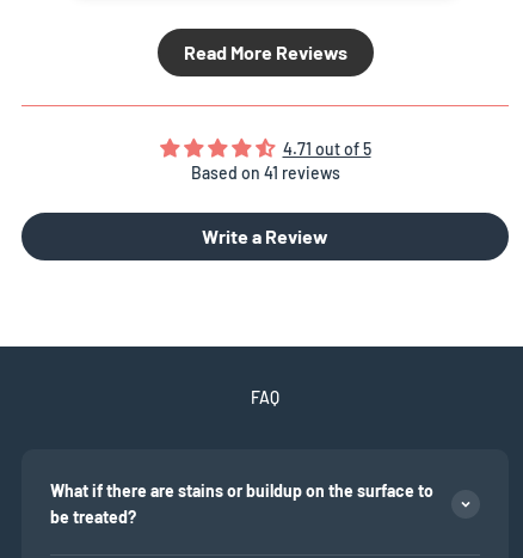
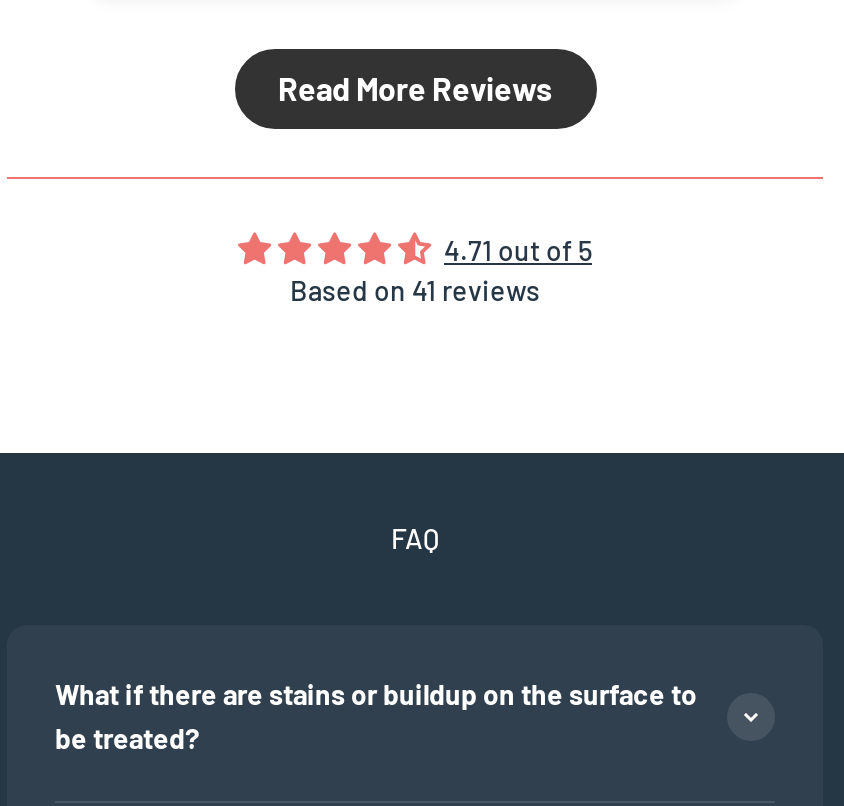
- Write a Review
